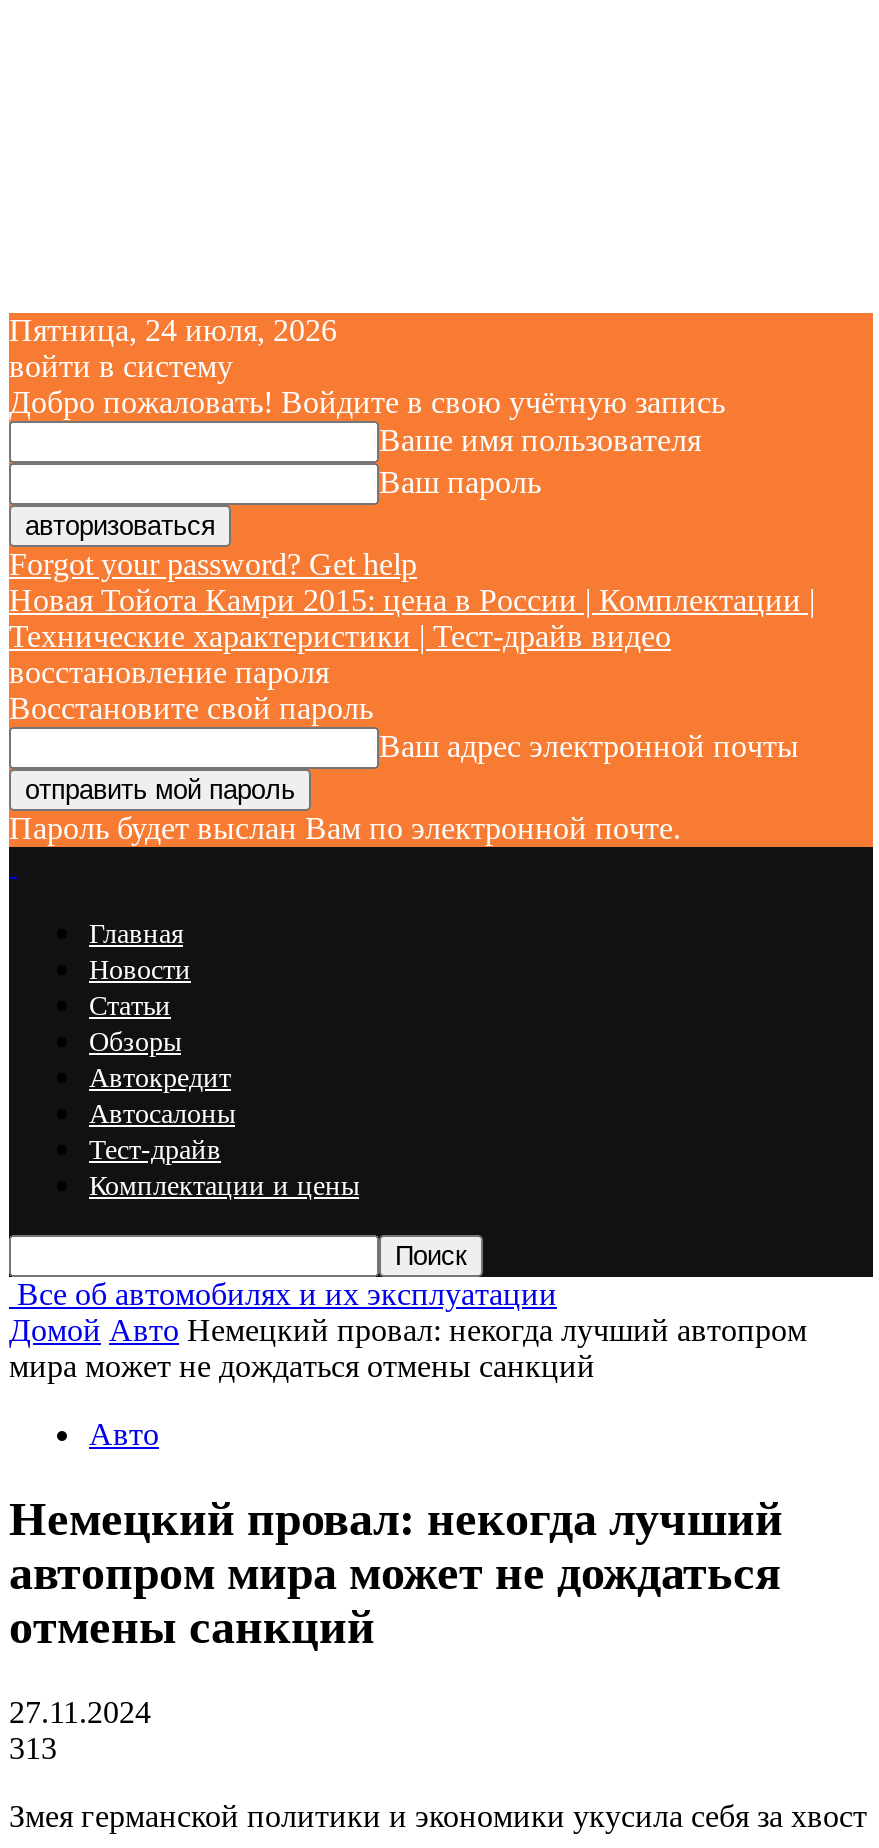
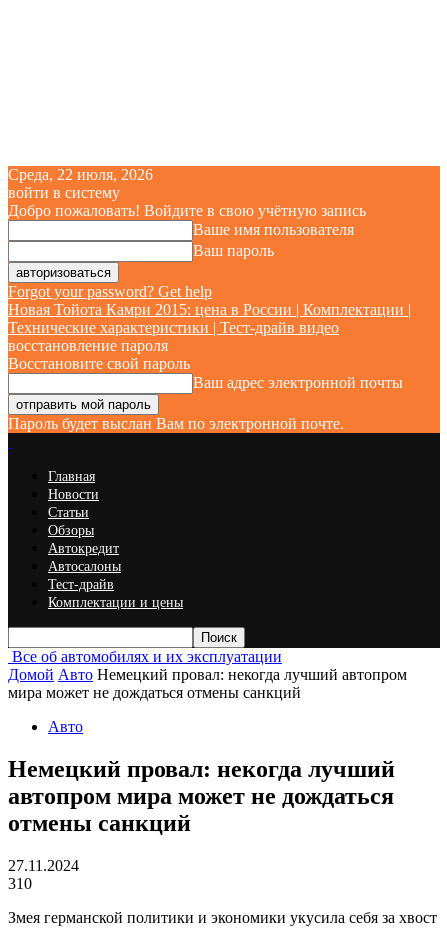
- Пятница, 24 июля, 2026
+ Среда, 22 июля, 2026

- 313
+ 310
